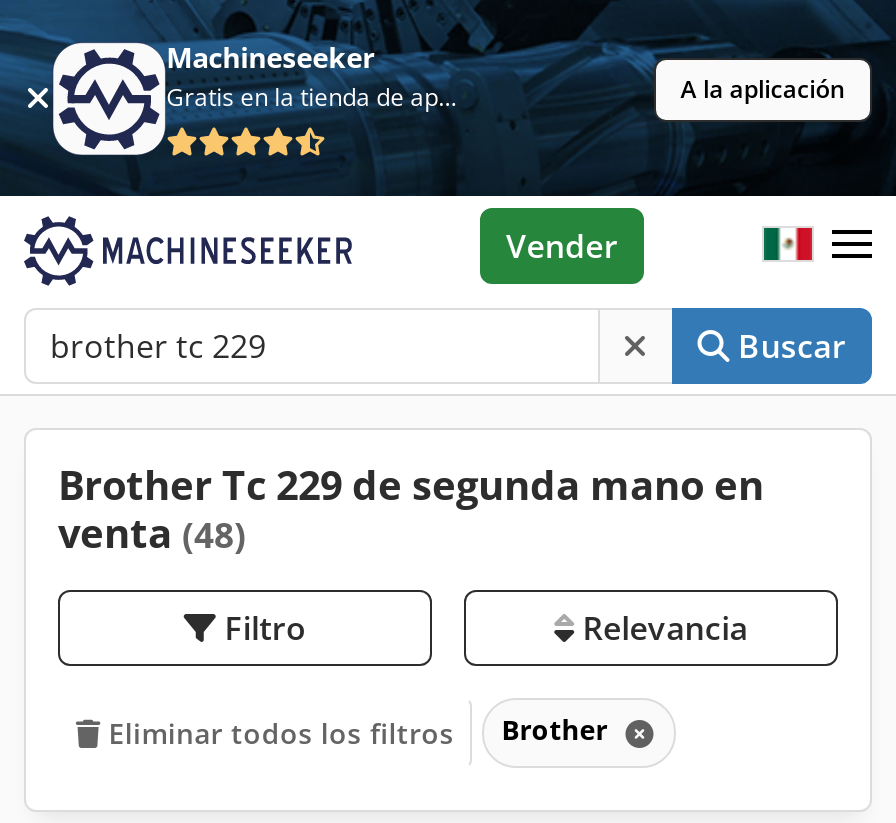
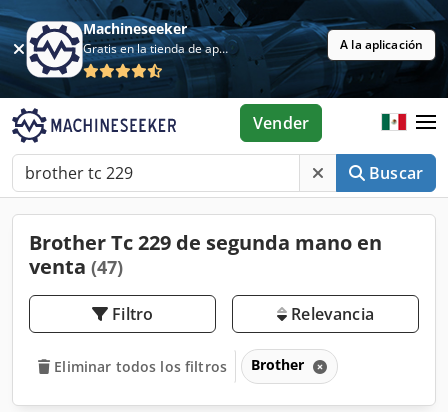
- venta (48)
+ venta (47)
